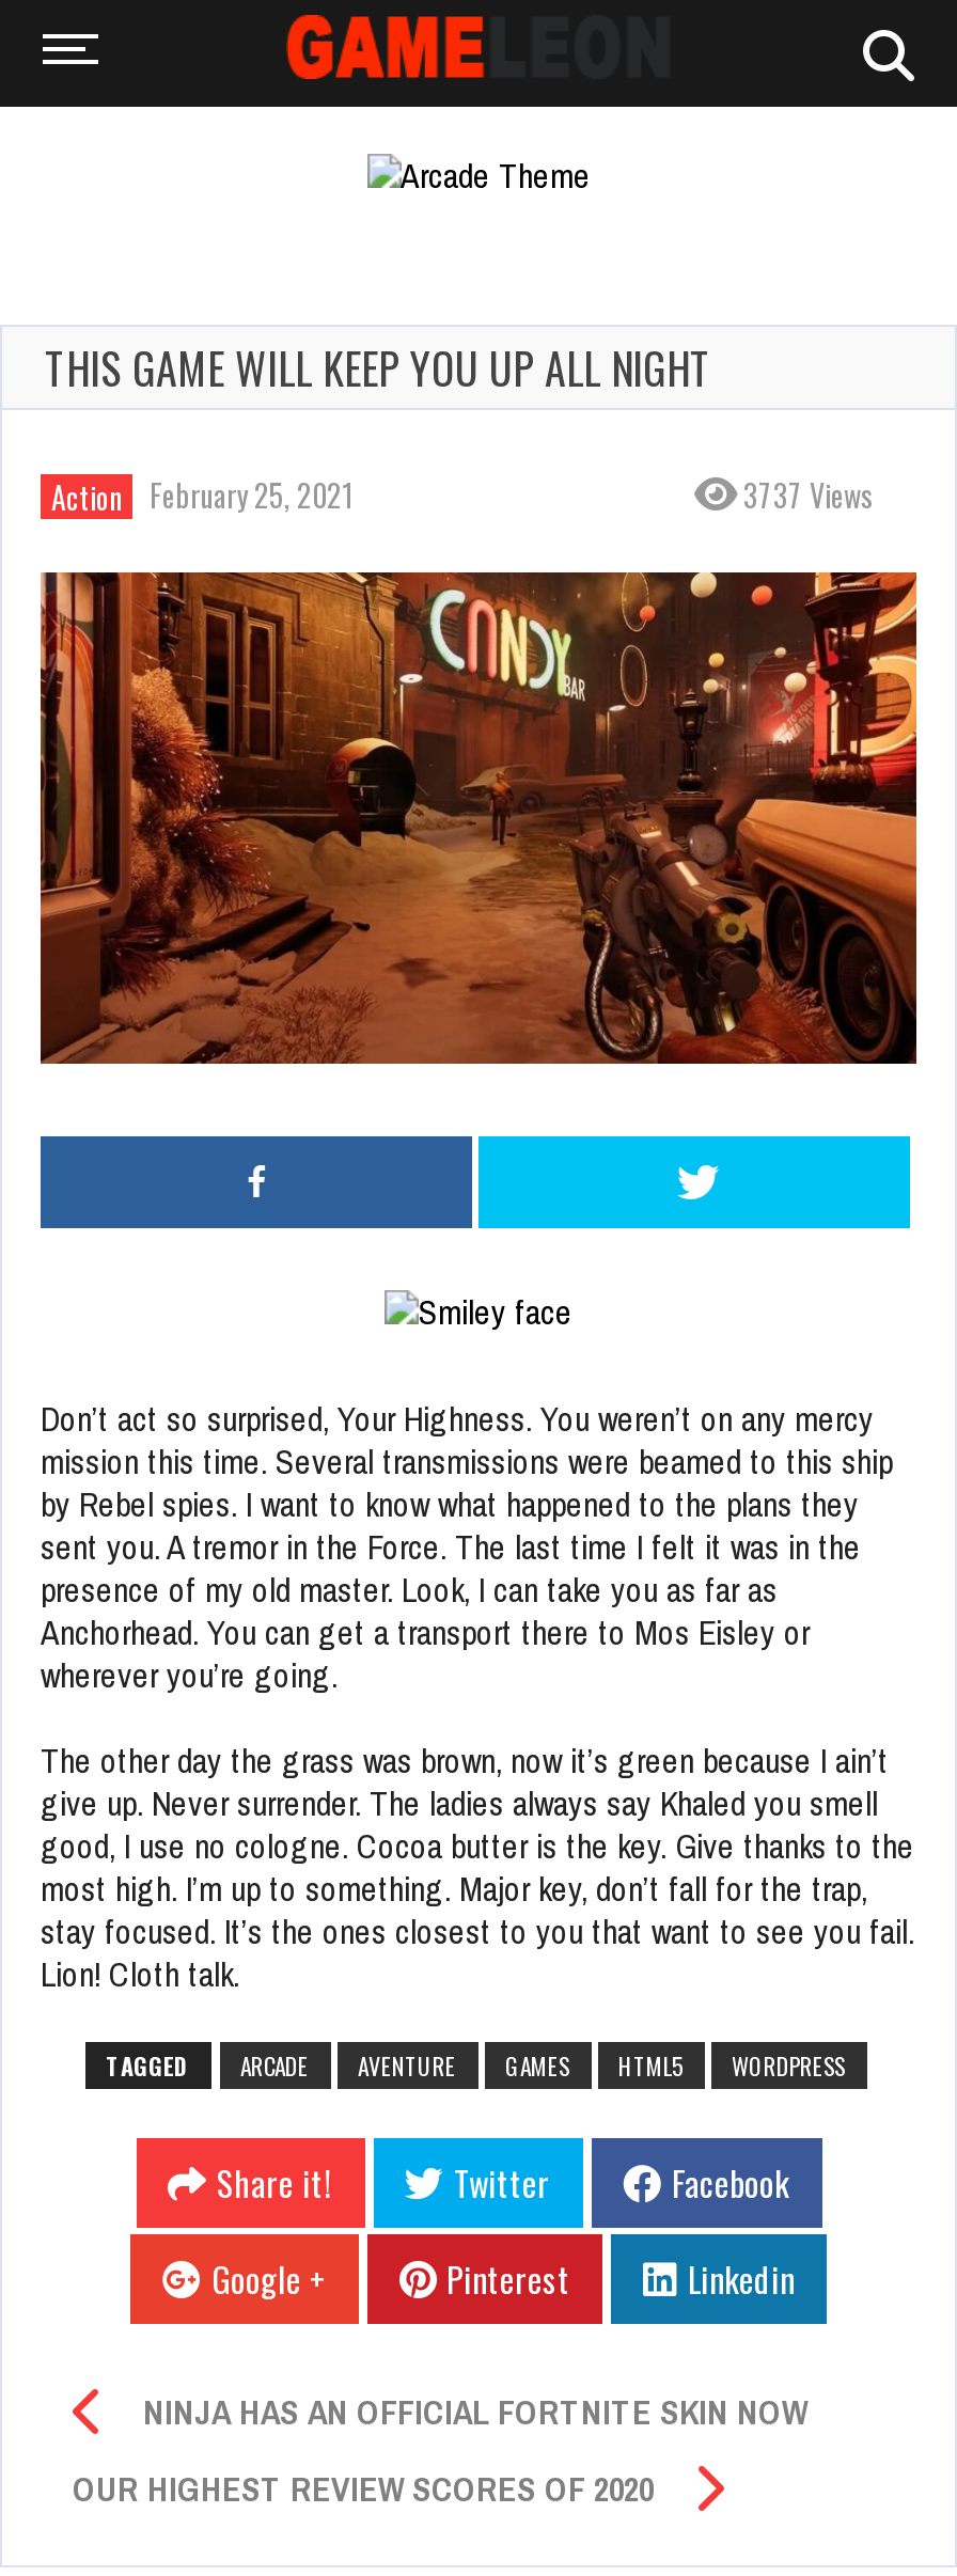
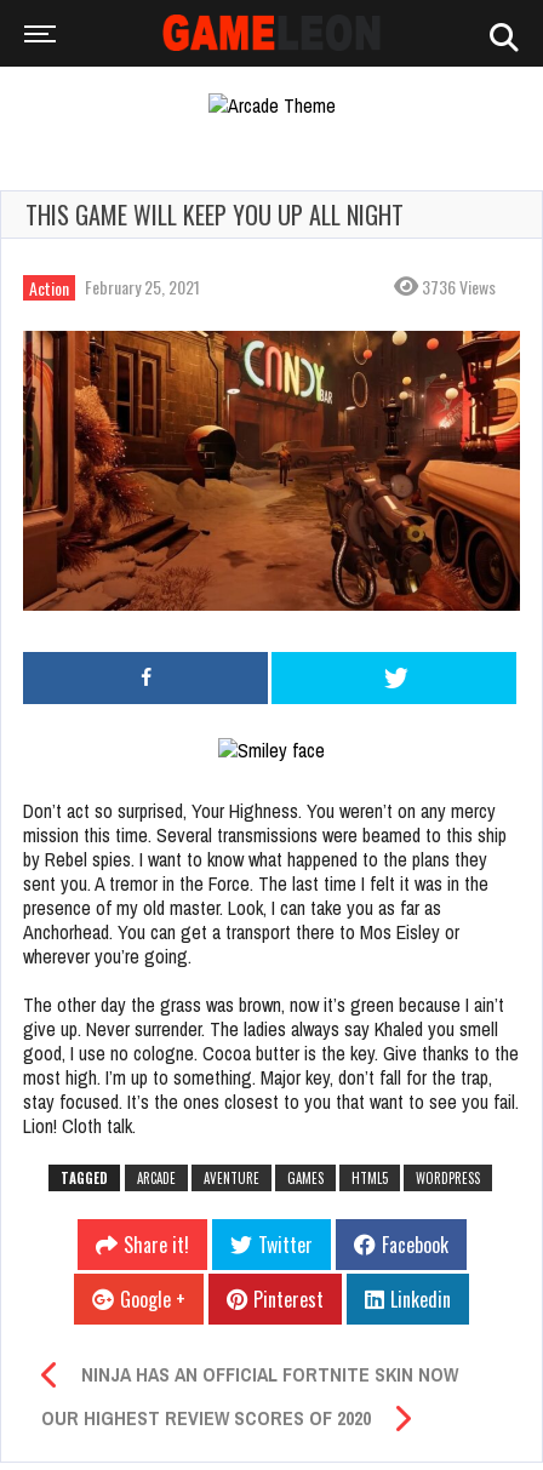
- 3737 Views
+ 3736 Views
